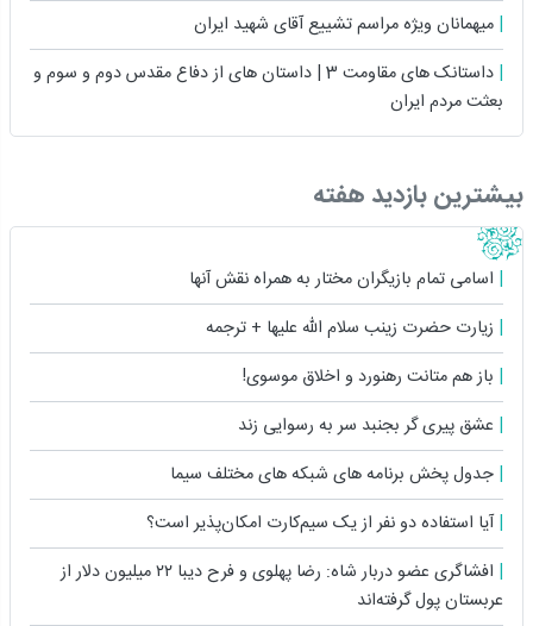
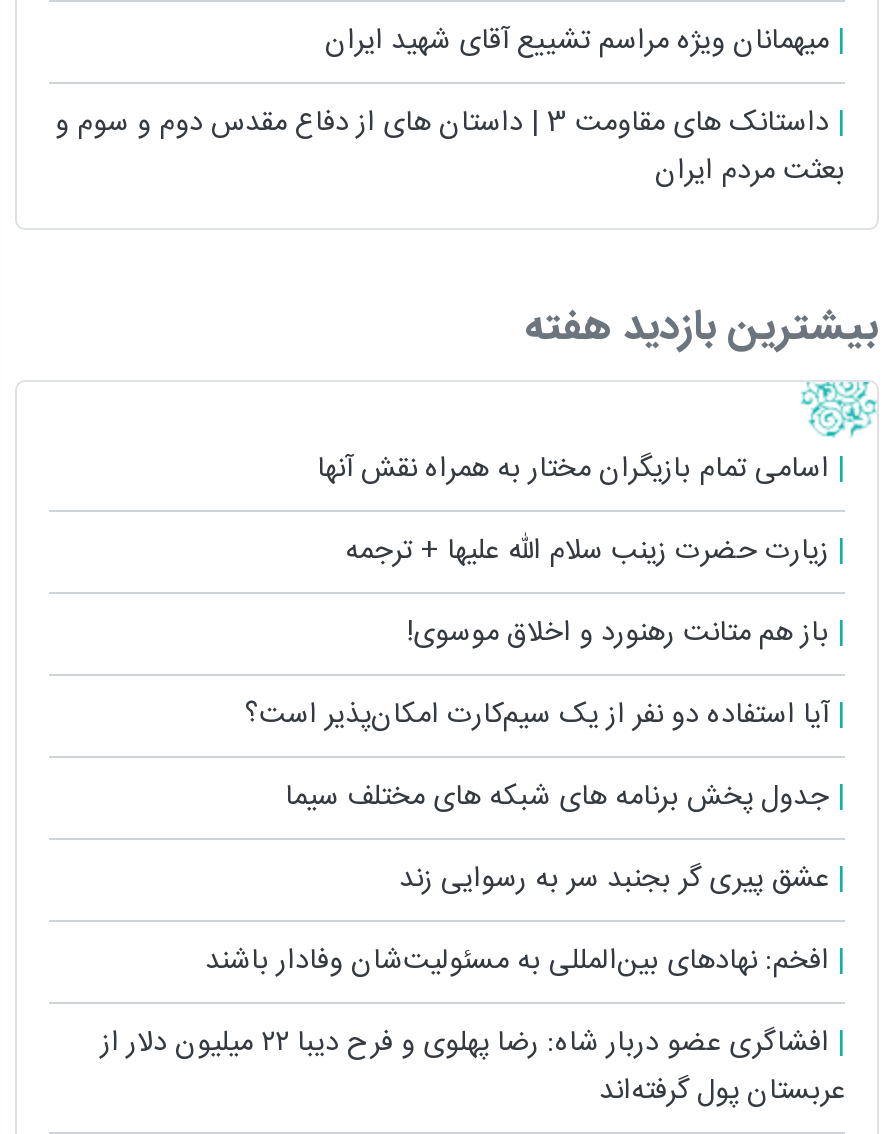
moved down: عشق پیری گر بجنبد سر به رسوایی زند

+ افخم: نهادهای بین‌المللی به مسئولیت‌شان وفادار باشند

moved up: جدول پخش برنامه های شبکه های مختلف سیما | آیا استفاده دو نفر از یک سیم‌کارت امکان‌پذیر است؟
